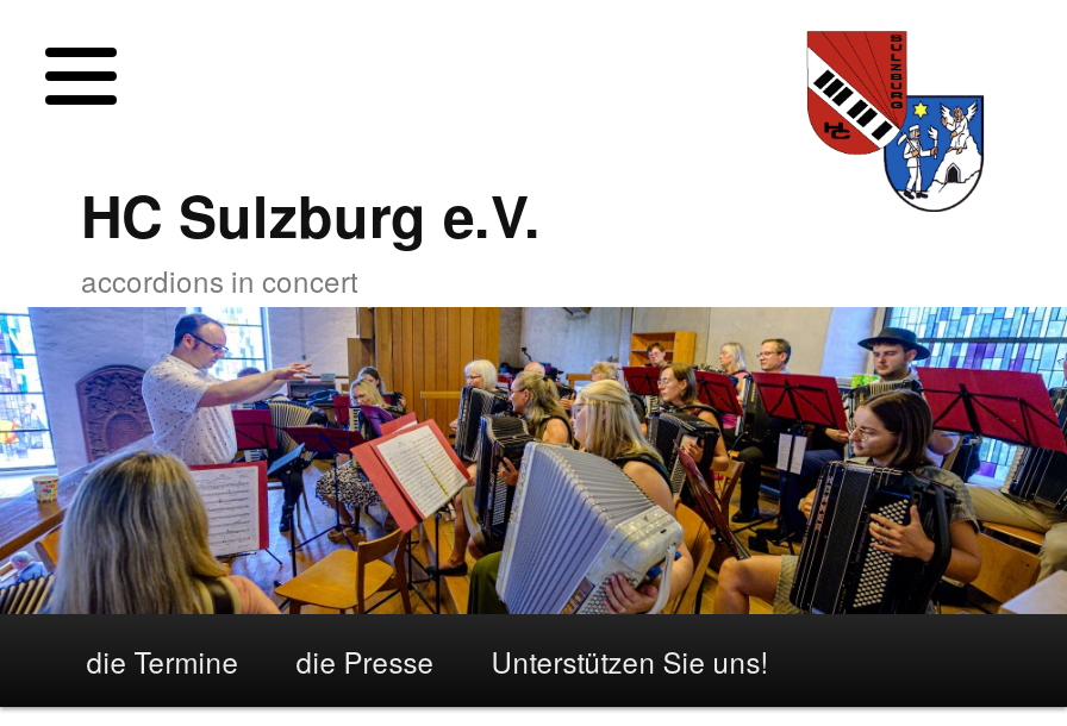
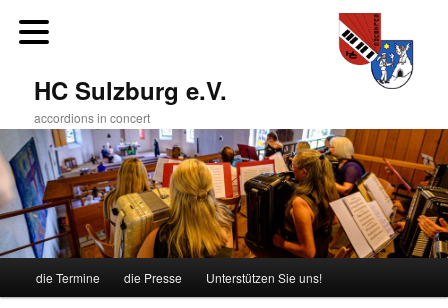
- [image]
+ [image]
